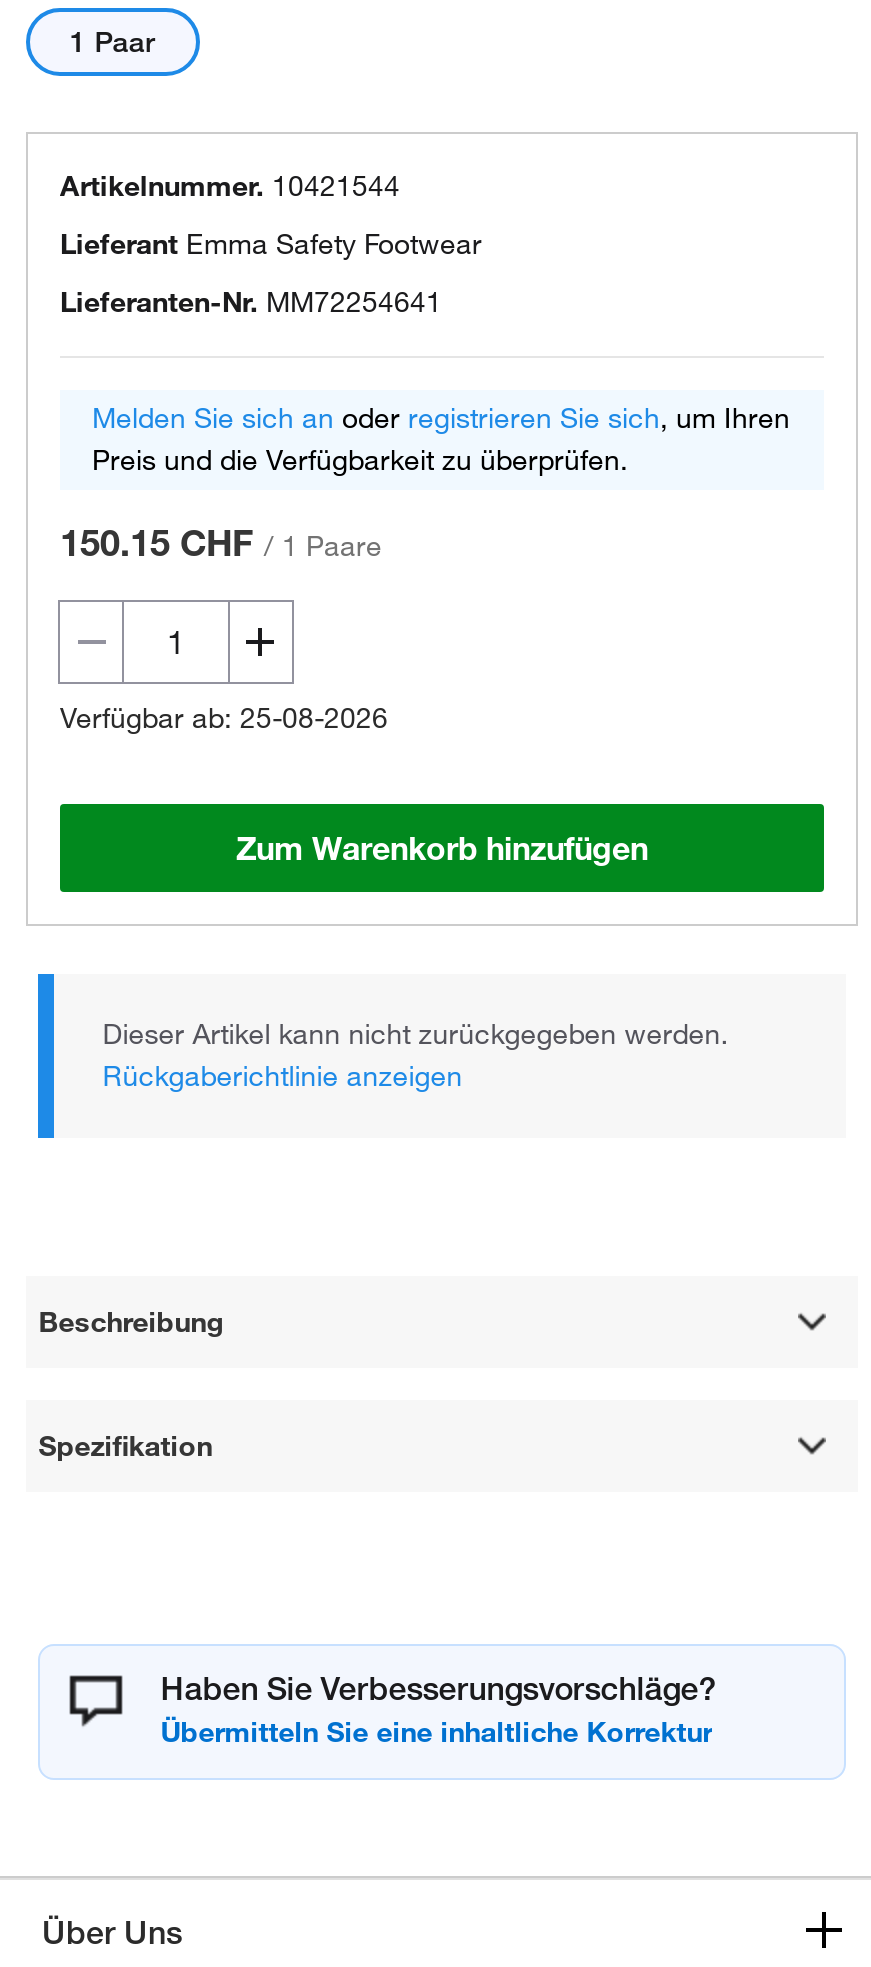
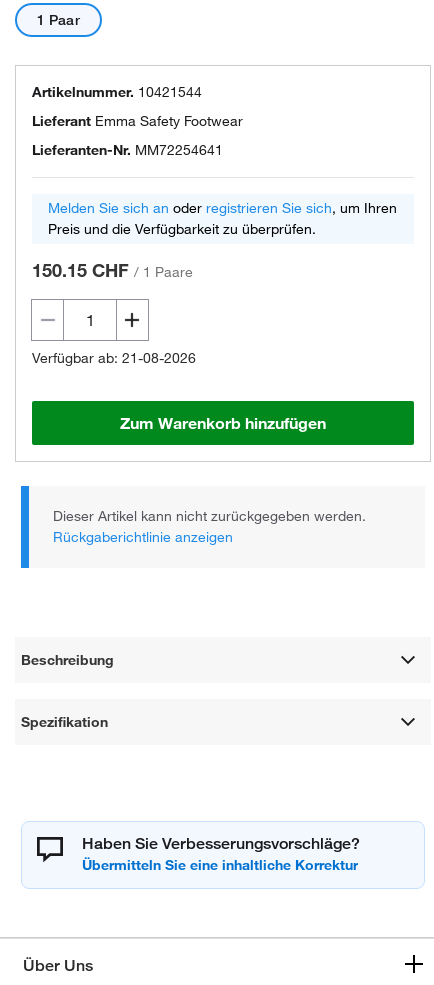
- Verfügbar ab: 25-08-2026
+ Verfügbar ab: 21-08-2026
